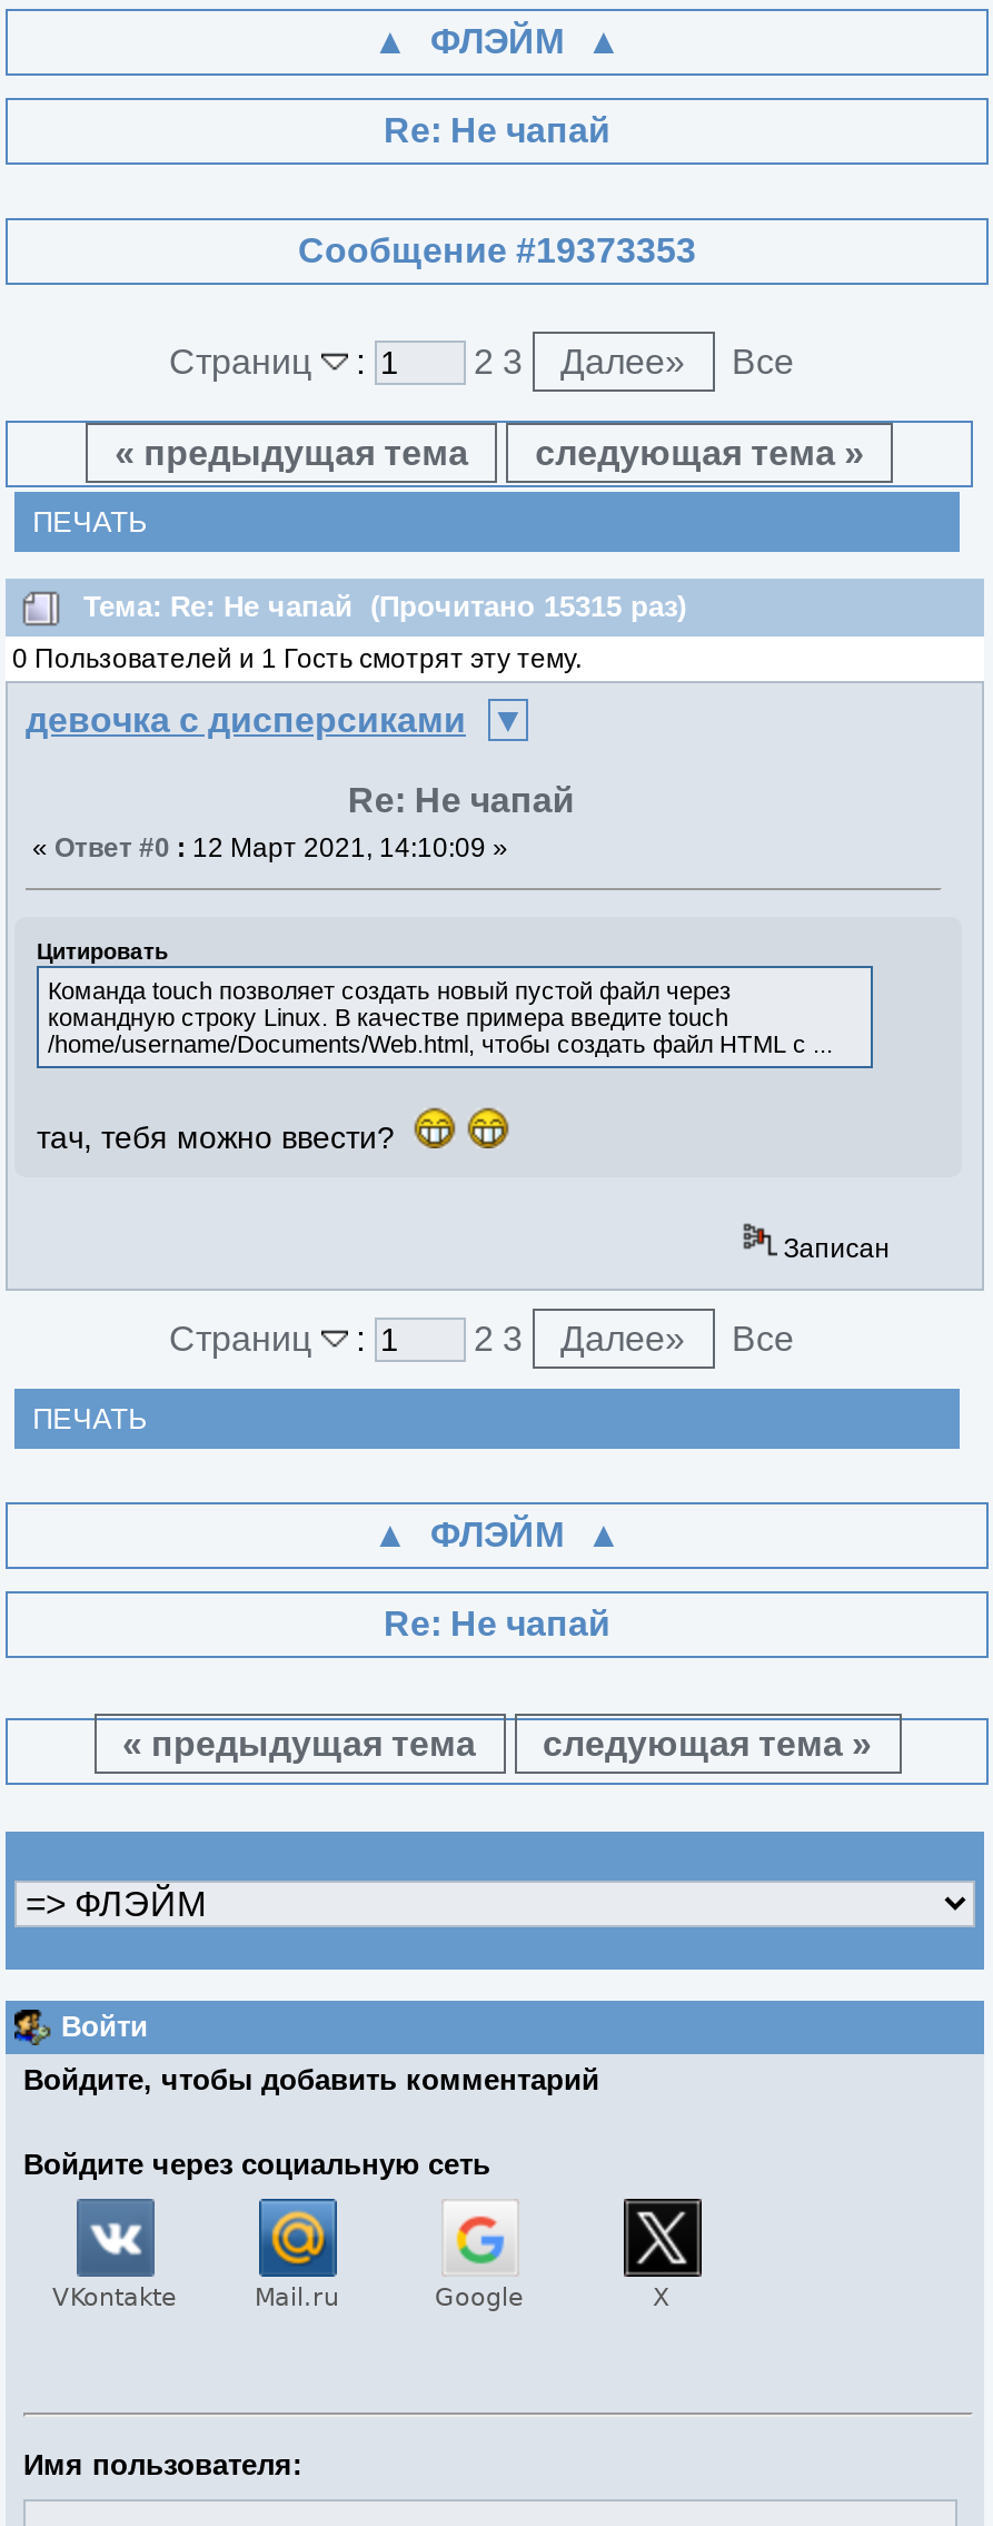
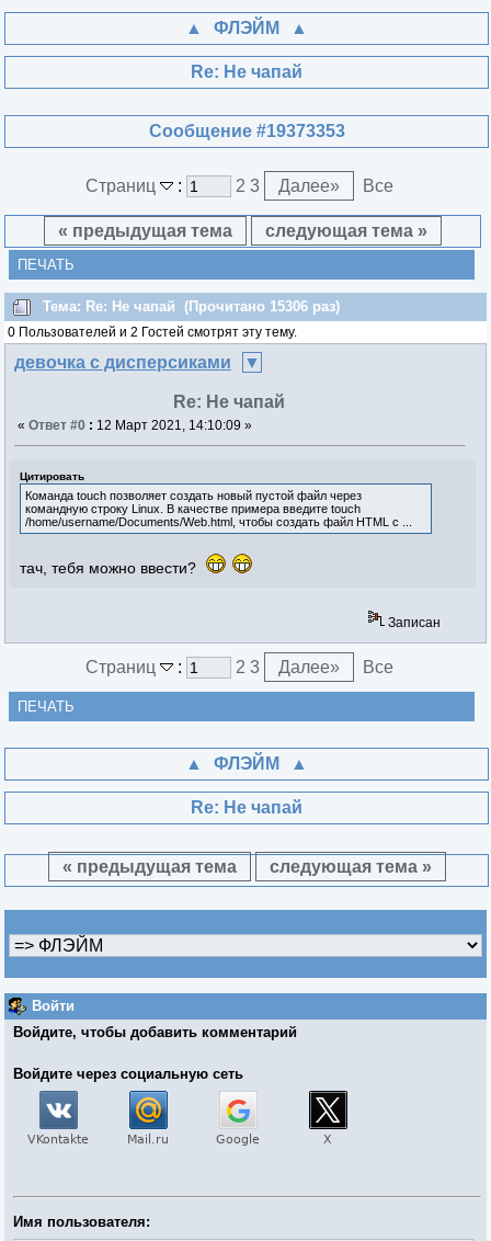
- Тема: Re: Не чапай (Прочитано 15315 раз)
+ Тема: Re: Не чапай (Прочитано 15306 раз)

- 0 Пользователей и 1 Гость смотрят эту тему.
+ 0 Пользователей и 2 Гостей смотрят эту тему.
